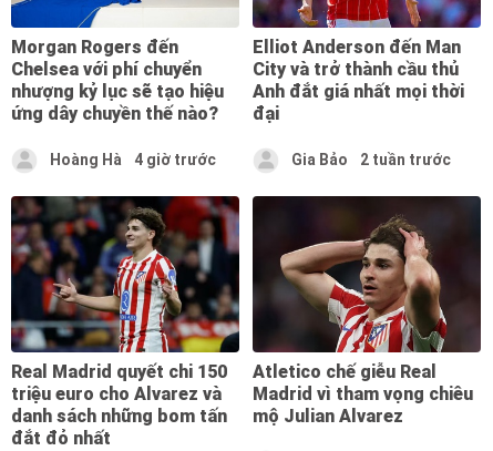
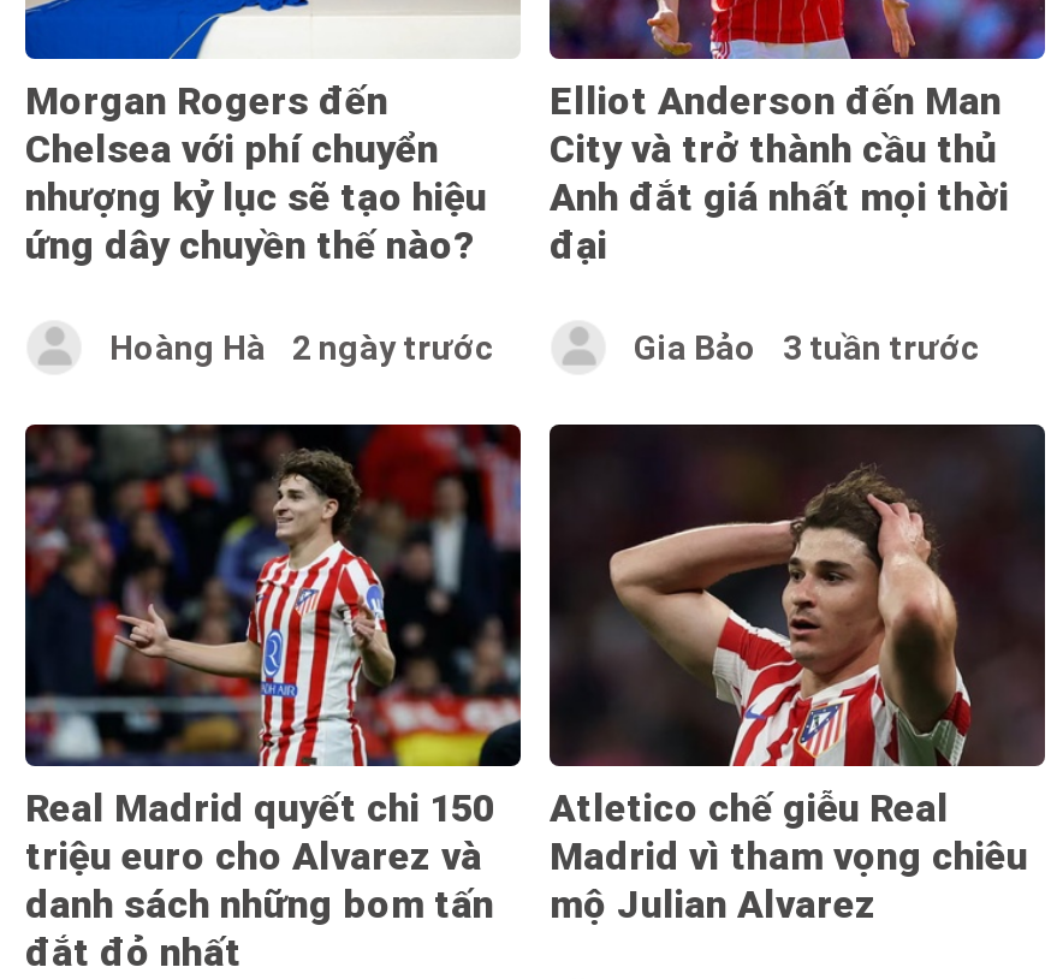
- Hoàng Hà 4 giờ trước
+ Hoàng Hà 2 ngày trước

- Gia Bảo 2 tuần trước
+ Gia Bảo 3 tuần trước
